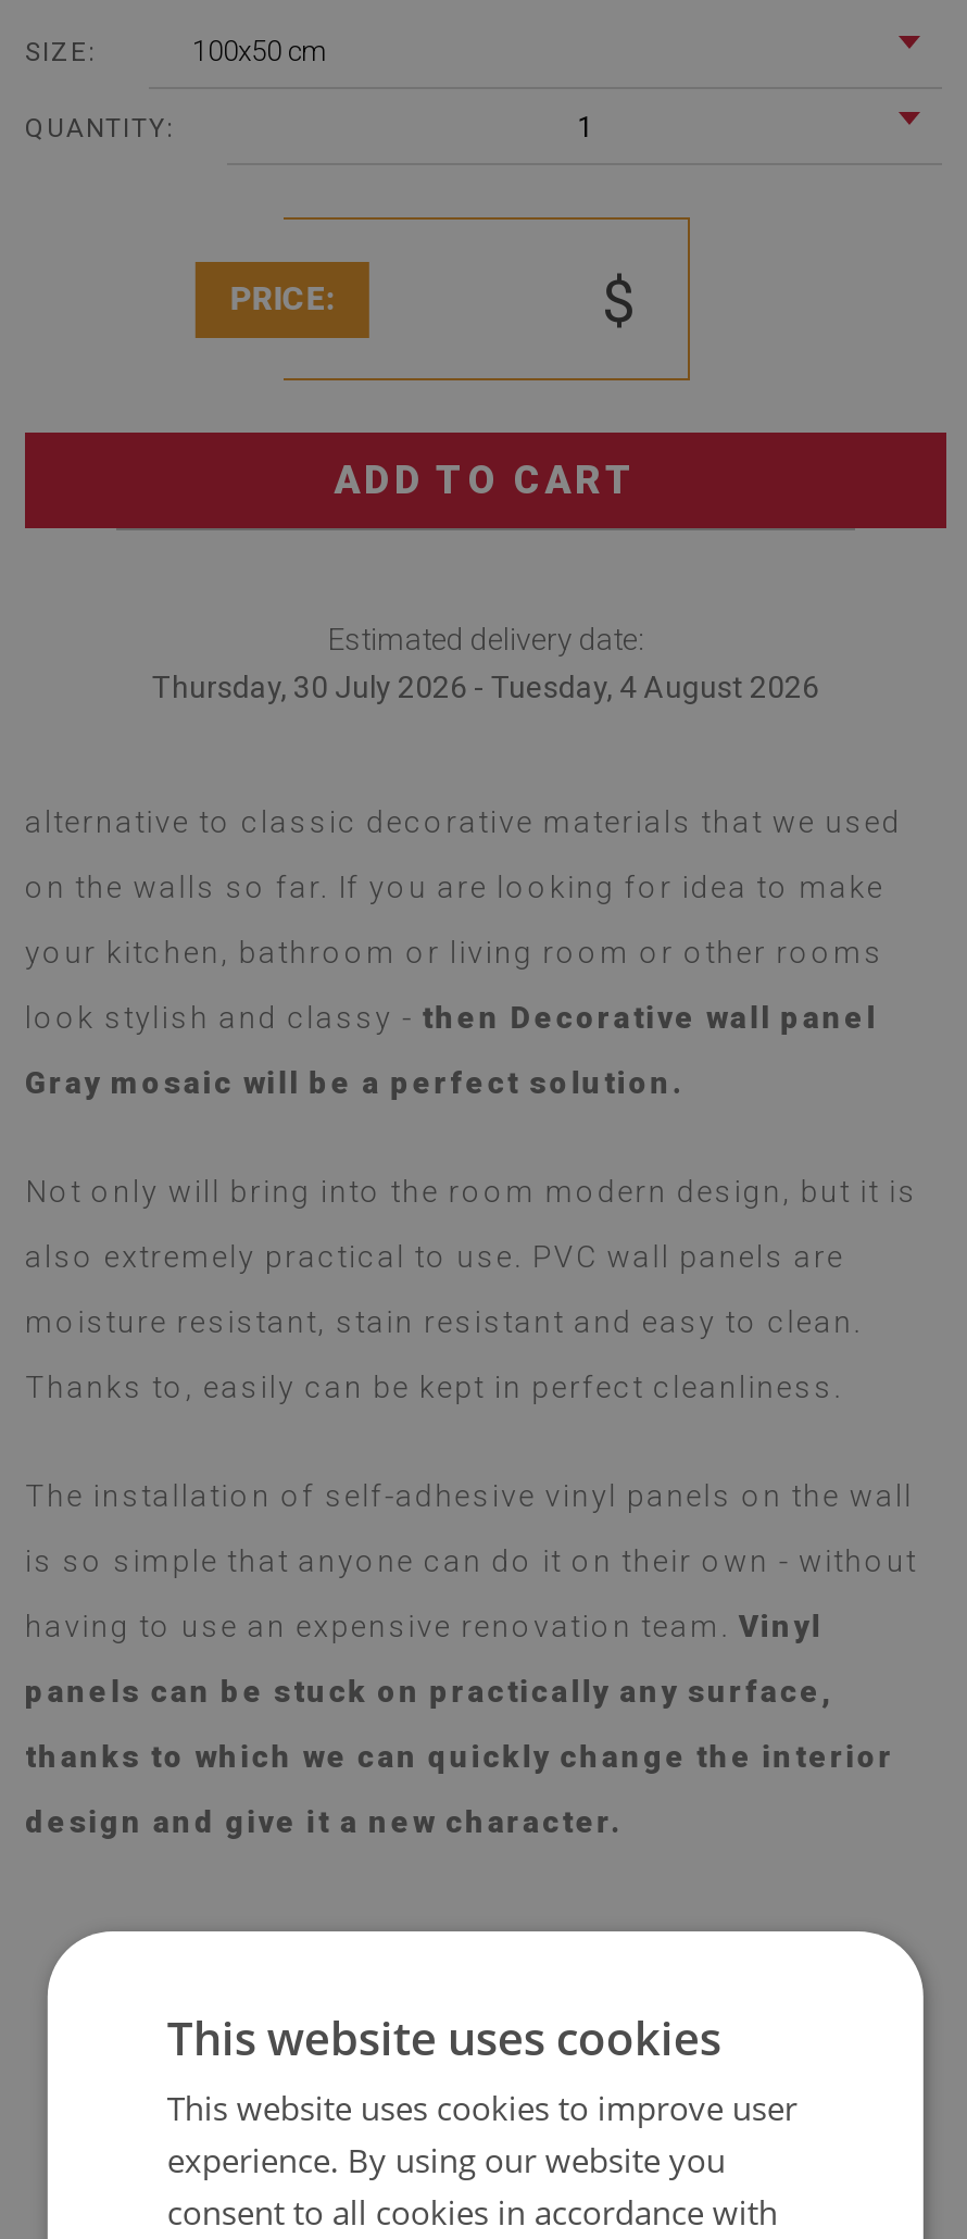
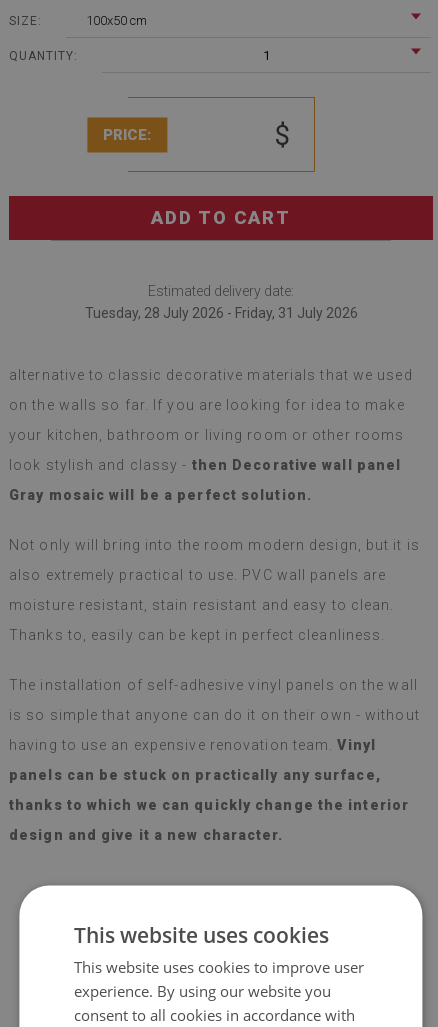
- Thursday, 30 July 2026 - Tuesday, 4 August 2026
+ Tuesday, 28 July 2026 - Friday, 31 July 2026
